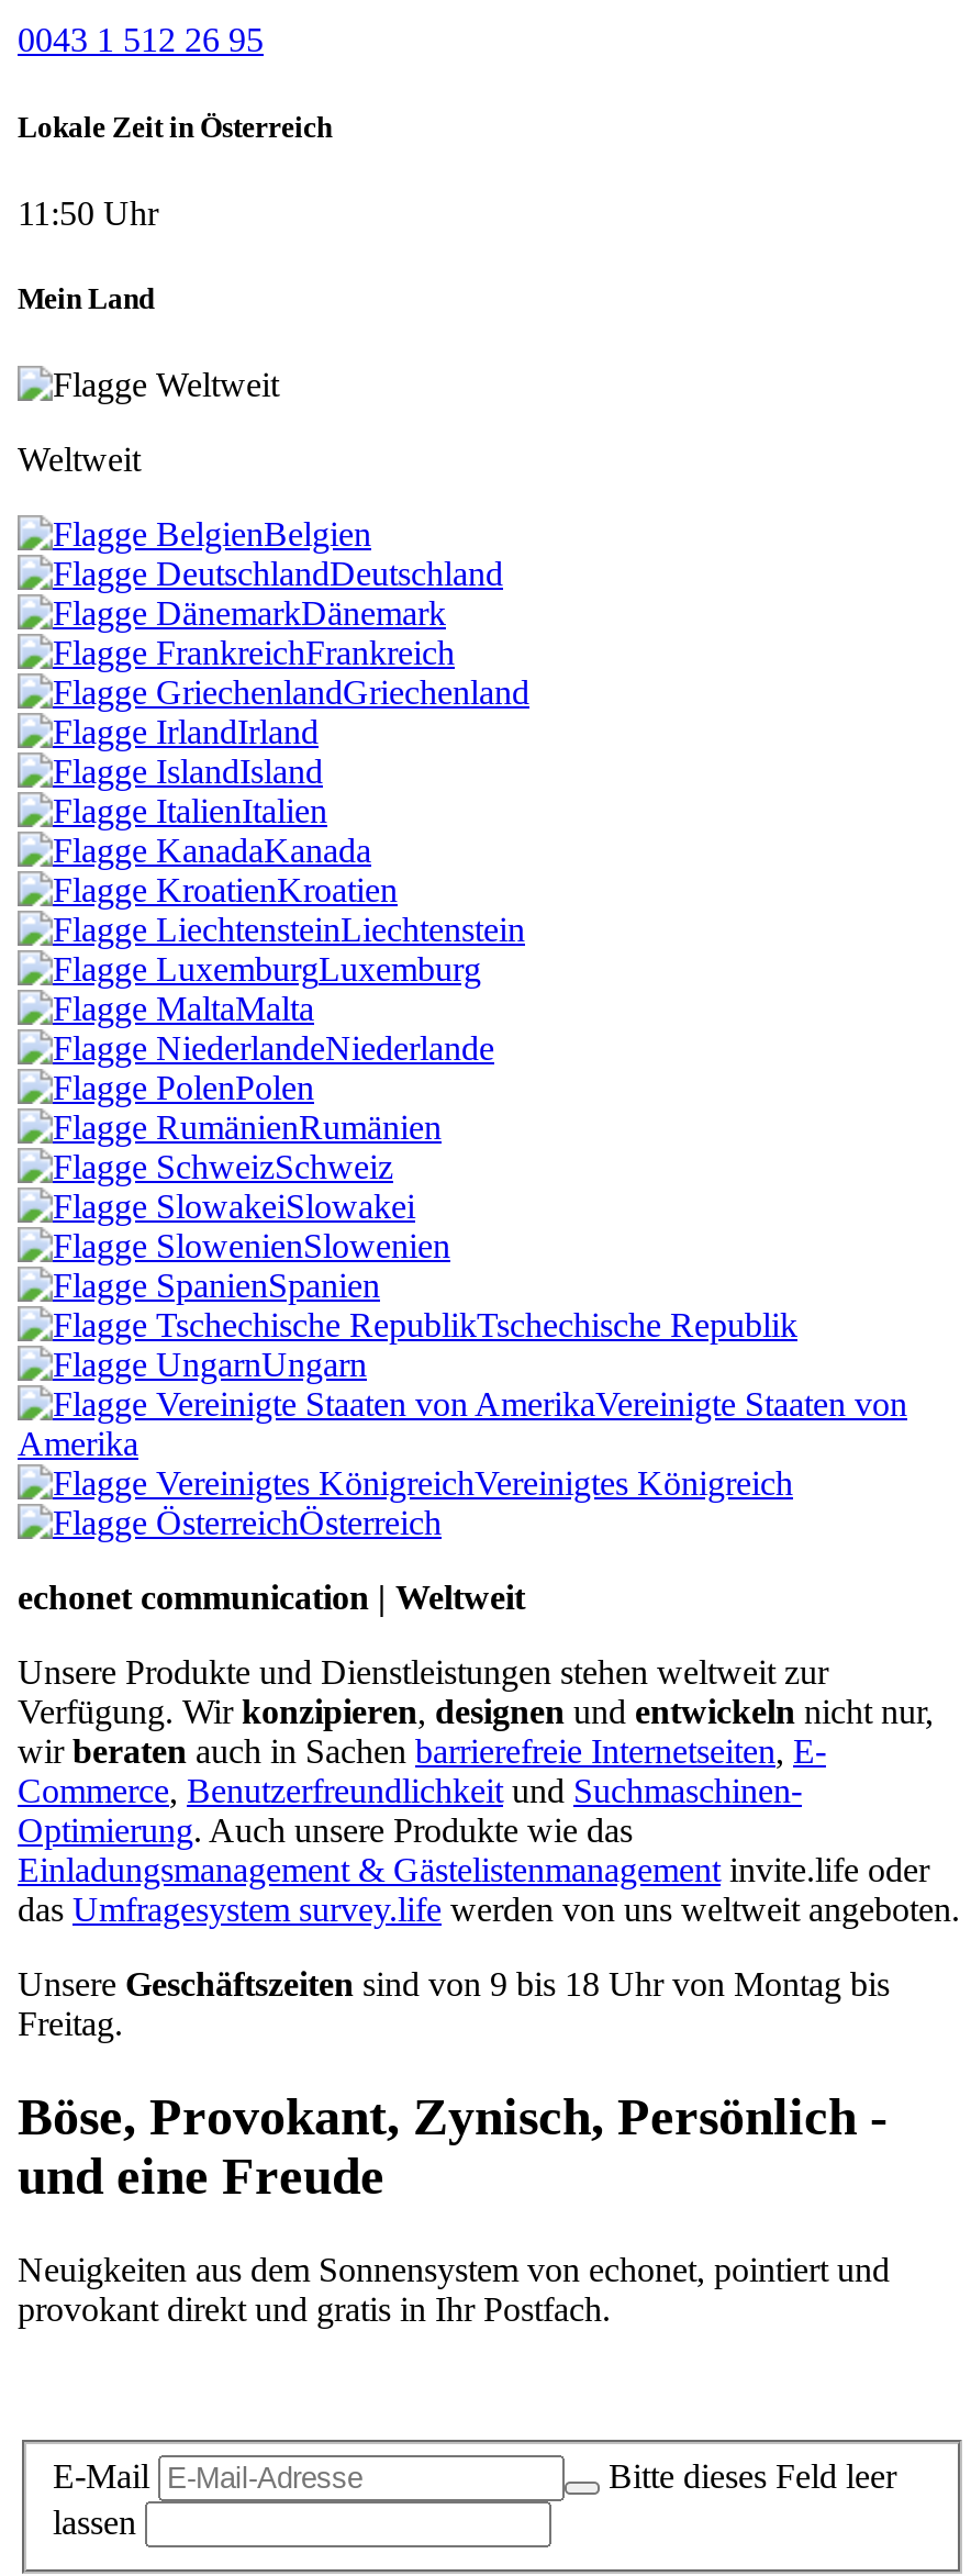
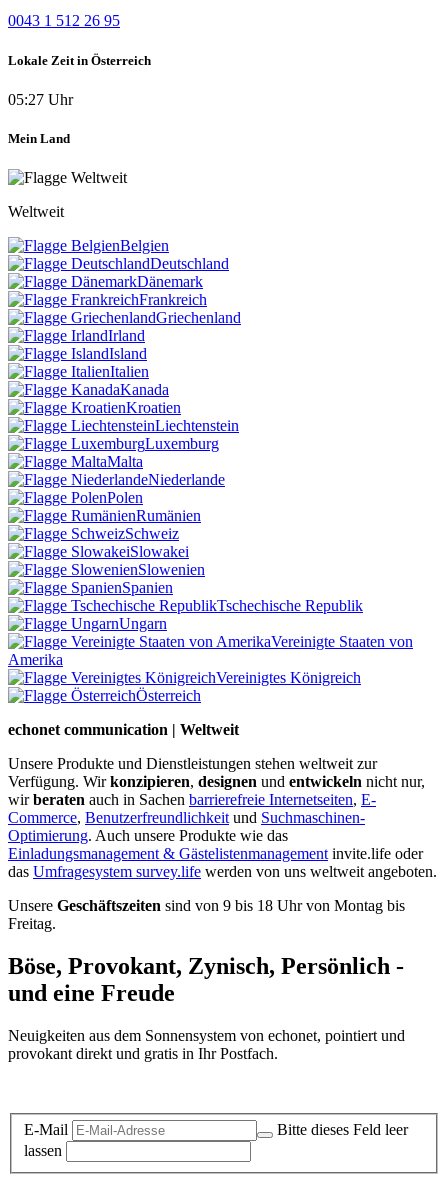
- 11:50 Uhr
+ 05:27 Uhr
